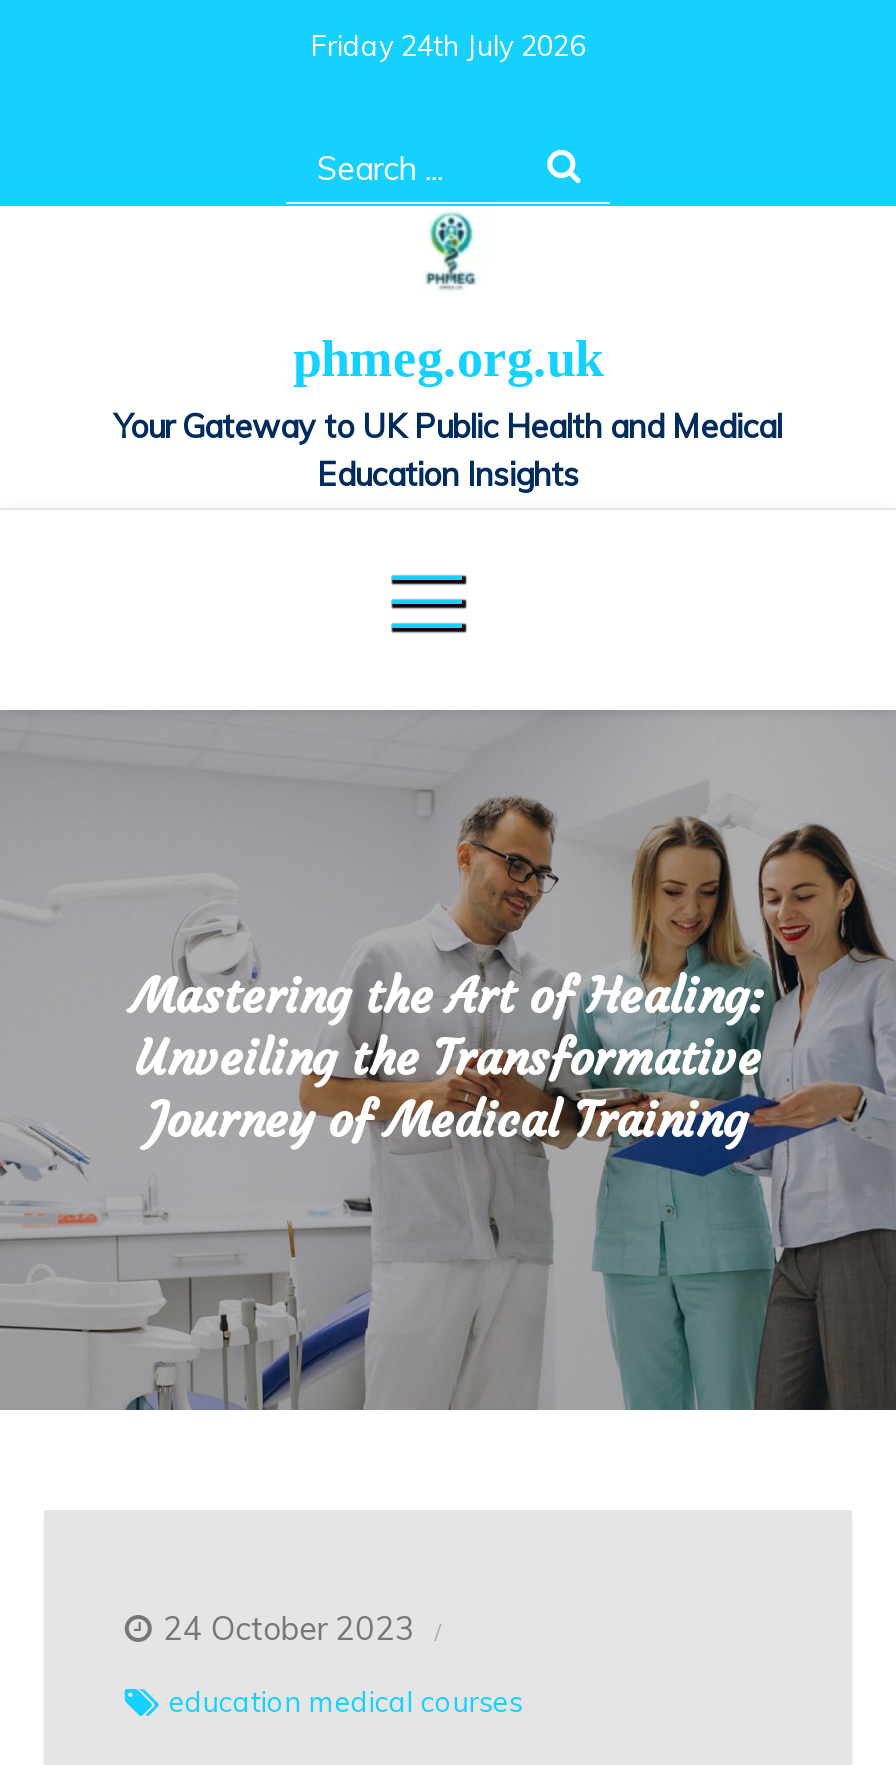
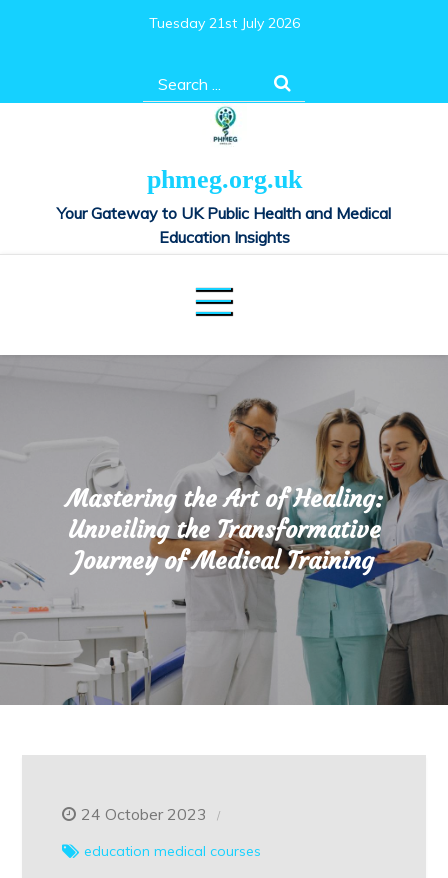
- Friday 24th July 2026
+ Tuesday 21st July 2026
